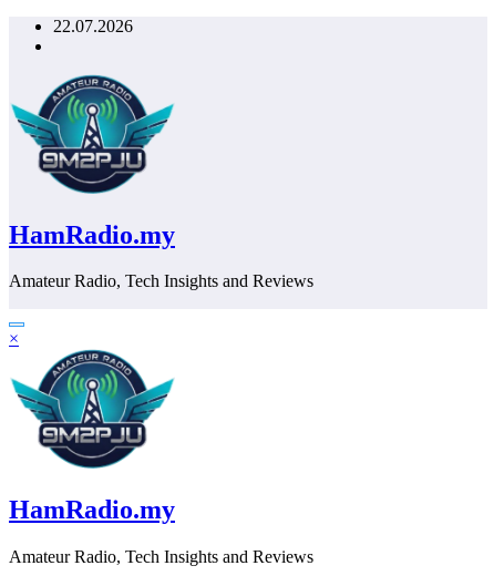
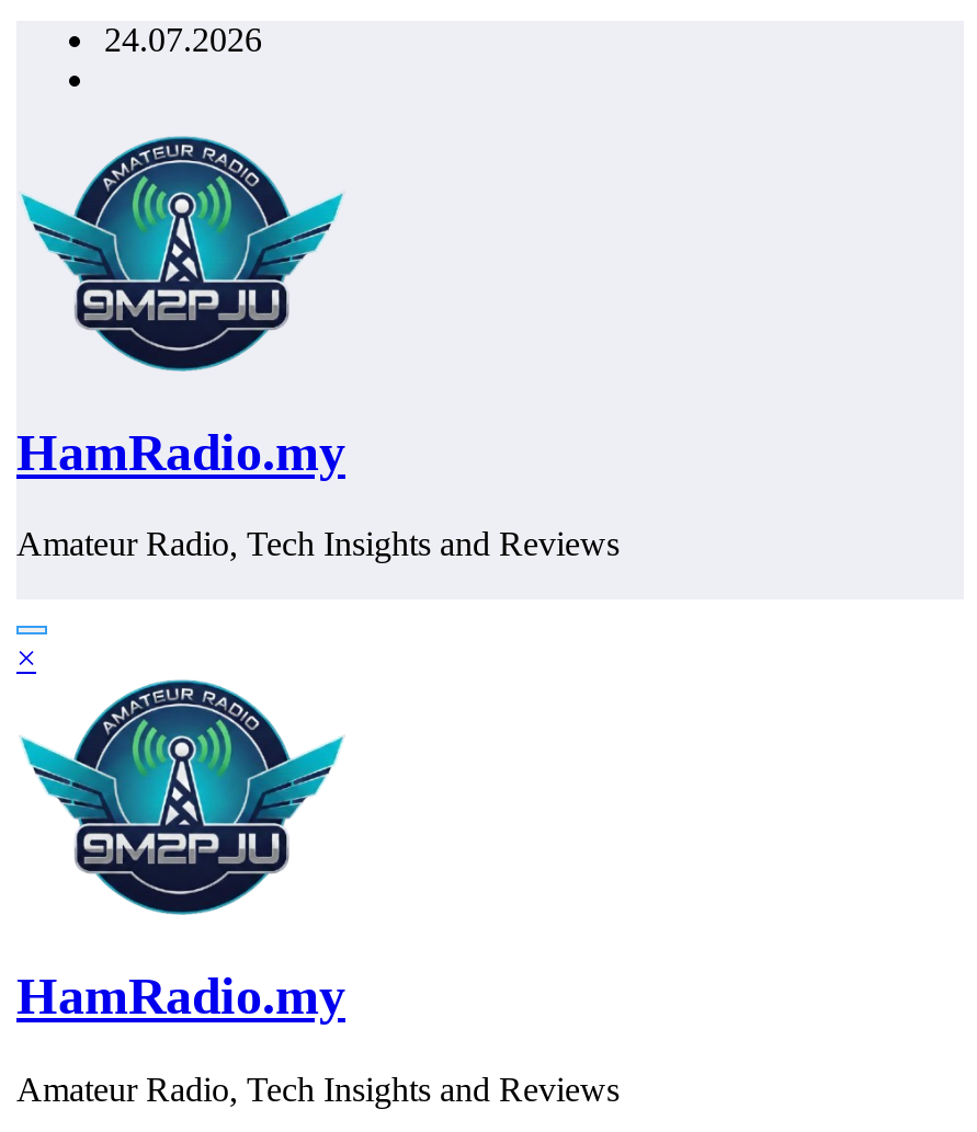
- 22.07.2026
+ 24.07.2026
